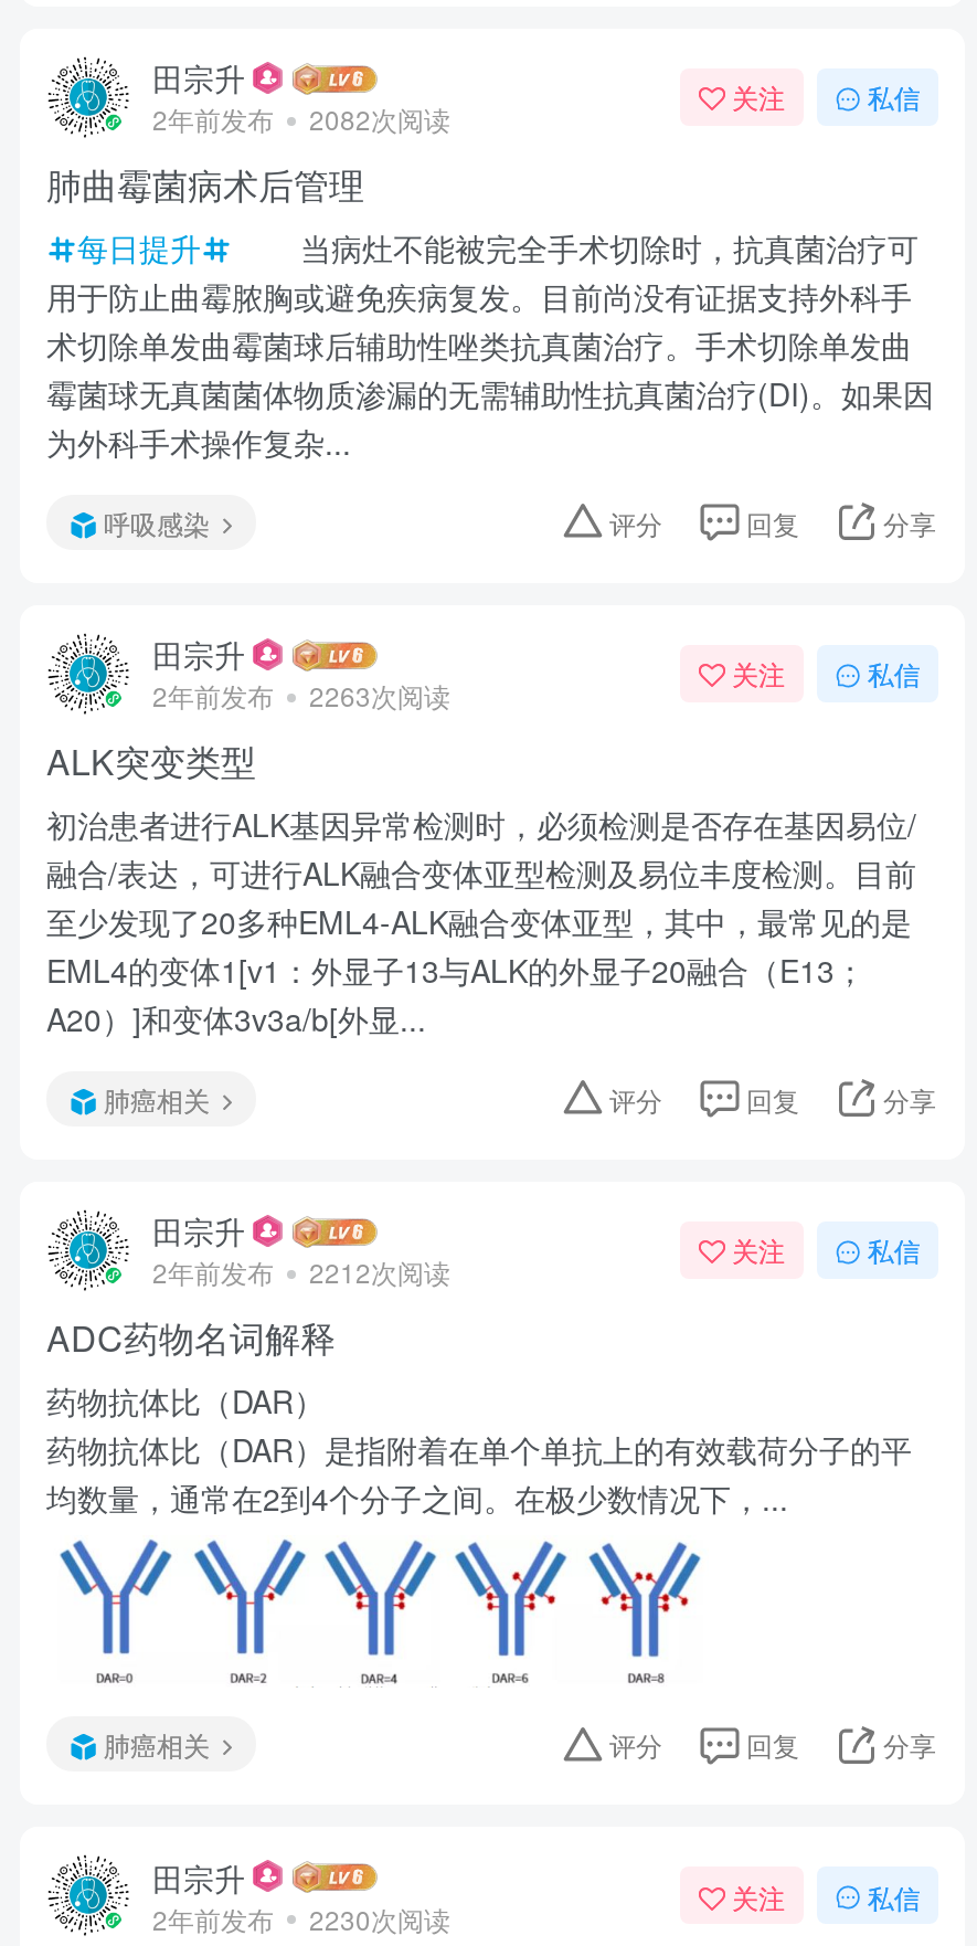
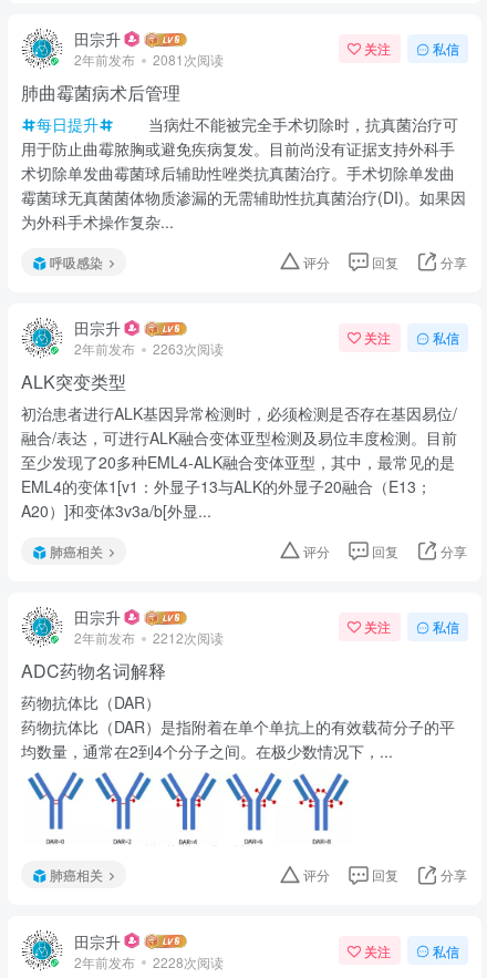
- 2年前发布 2082次阅读
+ 2年前发布 2081次阅读

- 2年前发布 2230次阅读
+ 2年前发布 2228次阅读
